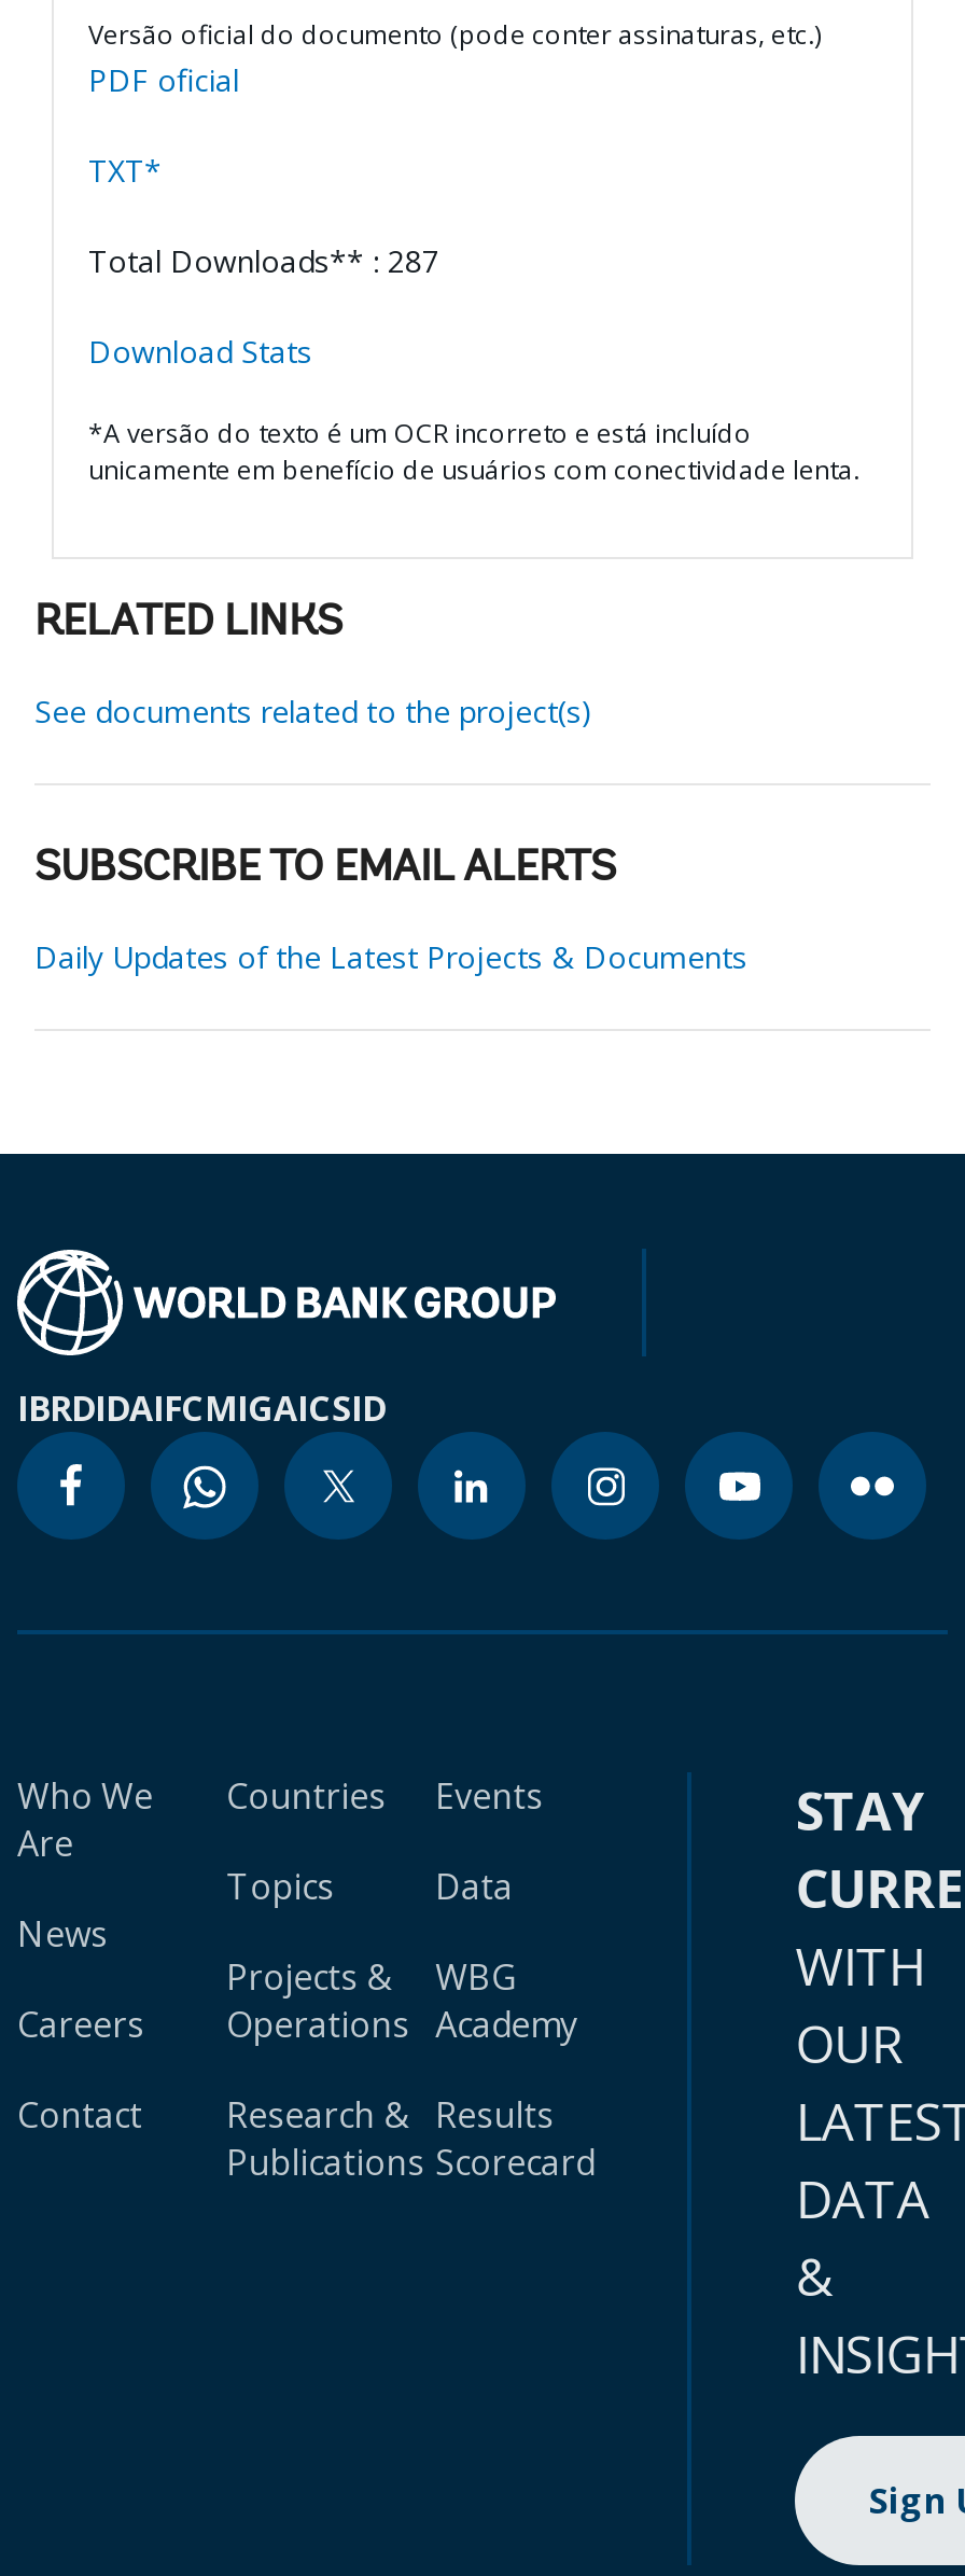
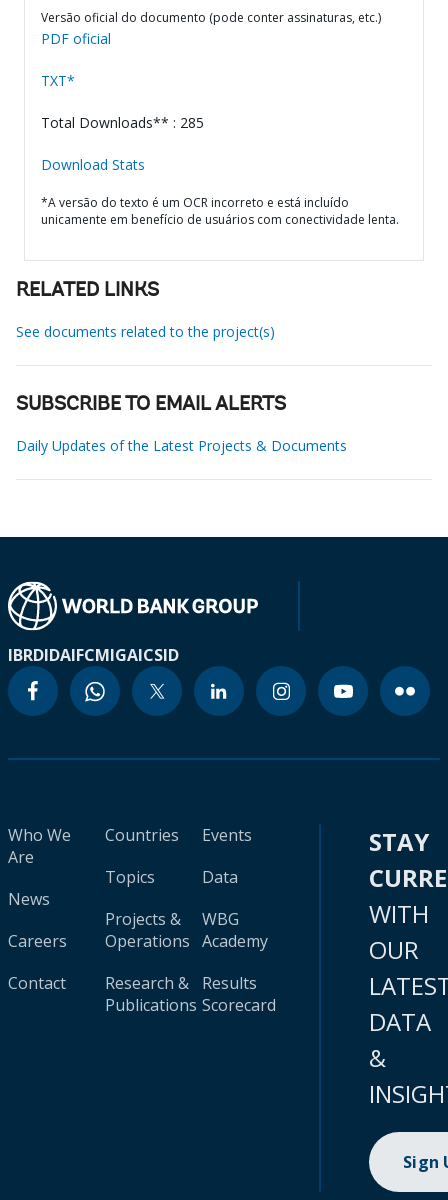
- Total Downloads** : 287
+ Total Downloads** : 285
